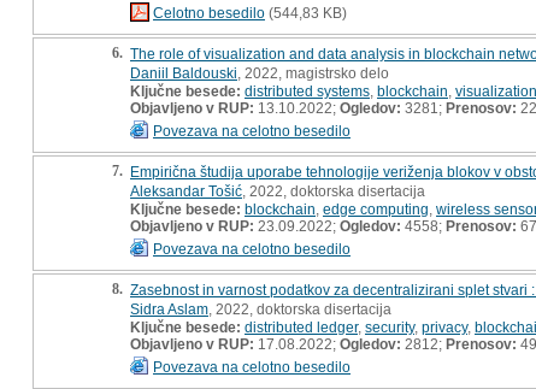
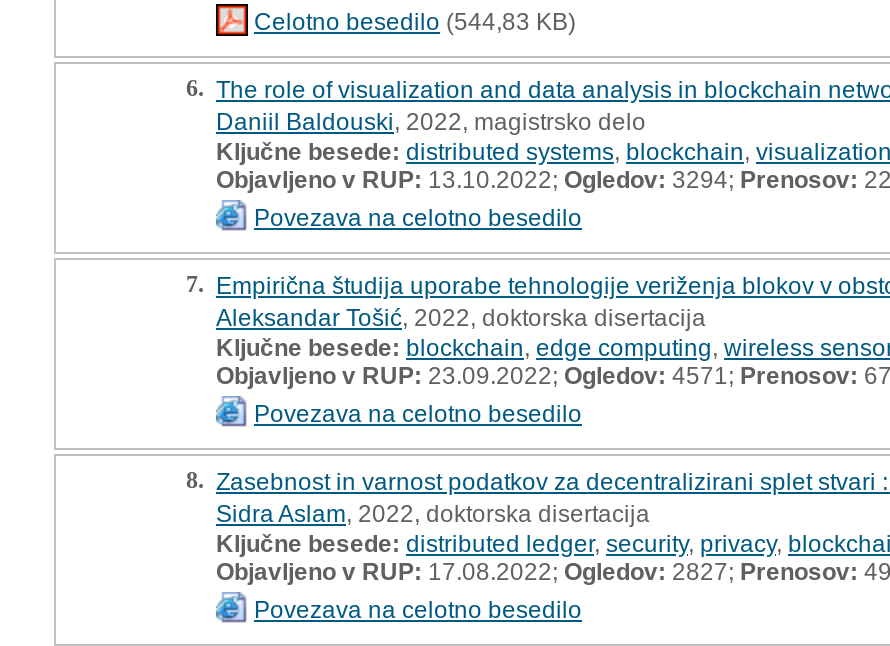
- Objavljeno v RUP:13.10.2022;Ogledov:3281;Prenosov:22
+ Objavljeno v RUP:13.10.2022;Ogledov:3294;Prenosov:22

- Objavljeno v RUP:23.09.2022;Ogledov:4558;Prenosov:67
+ Objavljeno v RUP:23.09.2022;Ogledov:4571;Prenosov:67

- Objavljeno v RUP:17.08.2022;Ogledov:2812;Prenosov:49
+ Objavljeno v RUP:17.08.2022;Ogledov:2827;Prenosov:49
